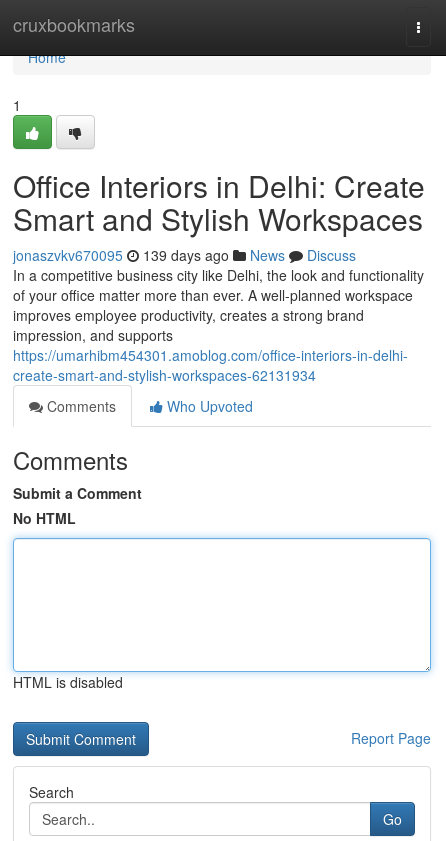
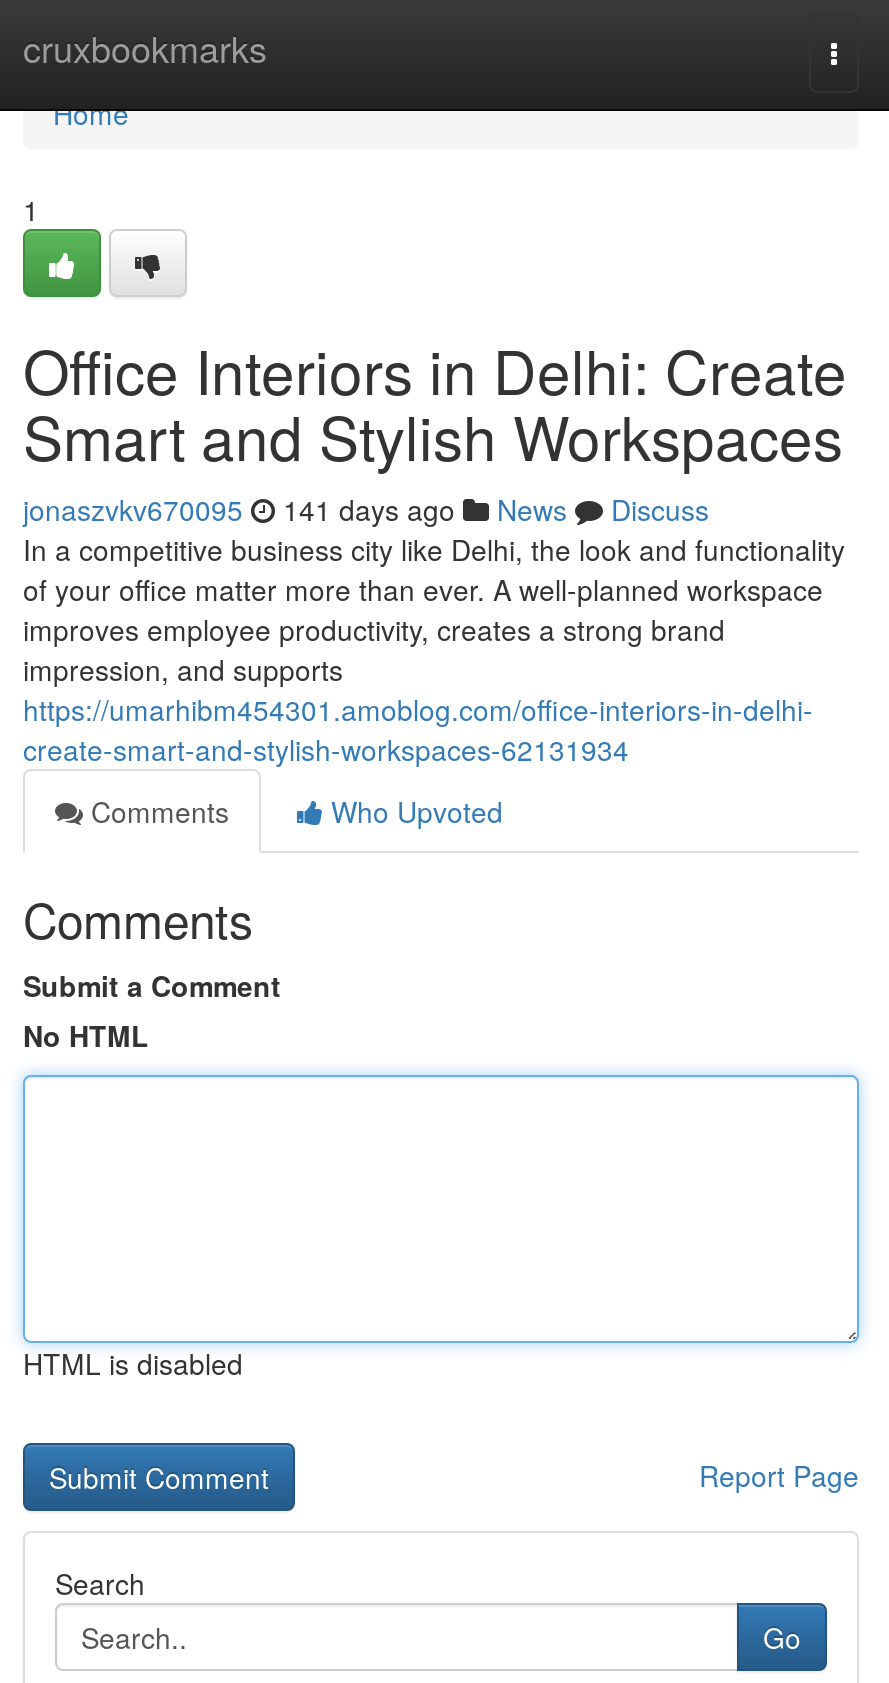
- jonaszvkv670095 139 days ago News Discuss
+ jonaszvkv670095 141 days ago News Discuss
